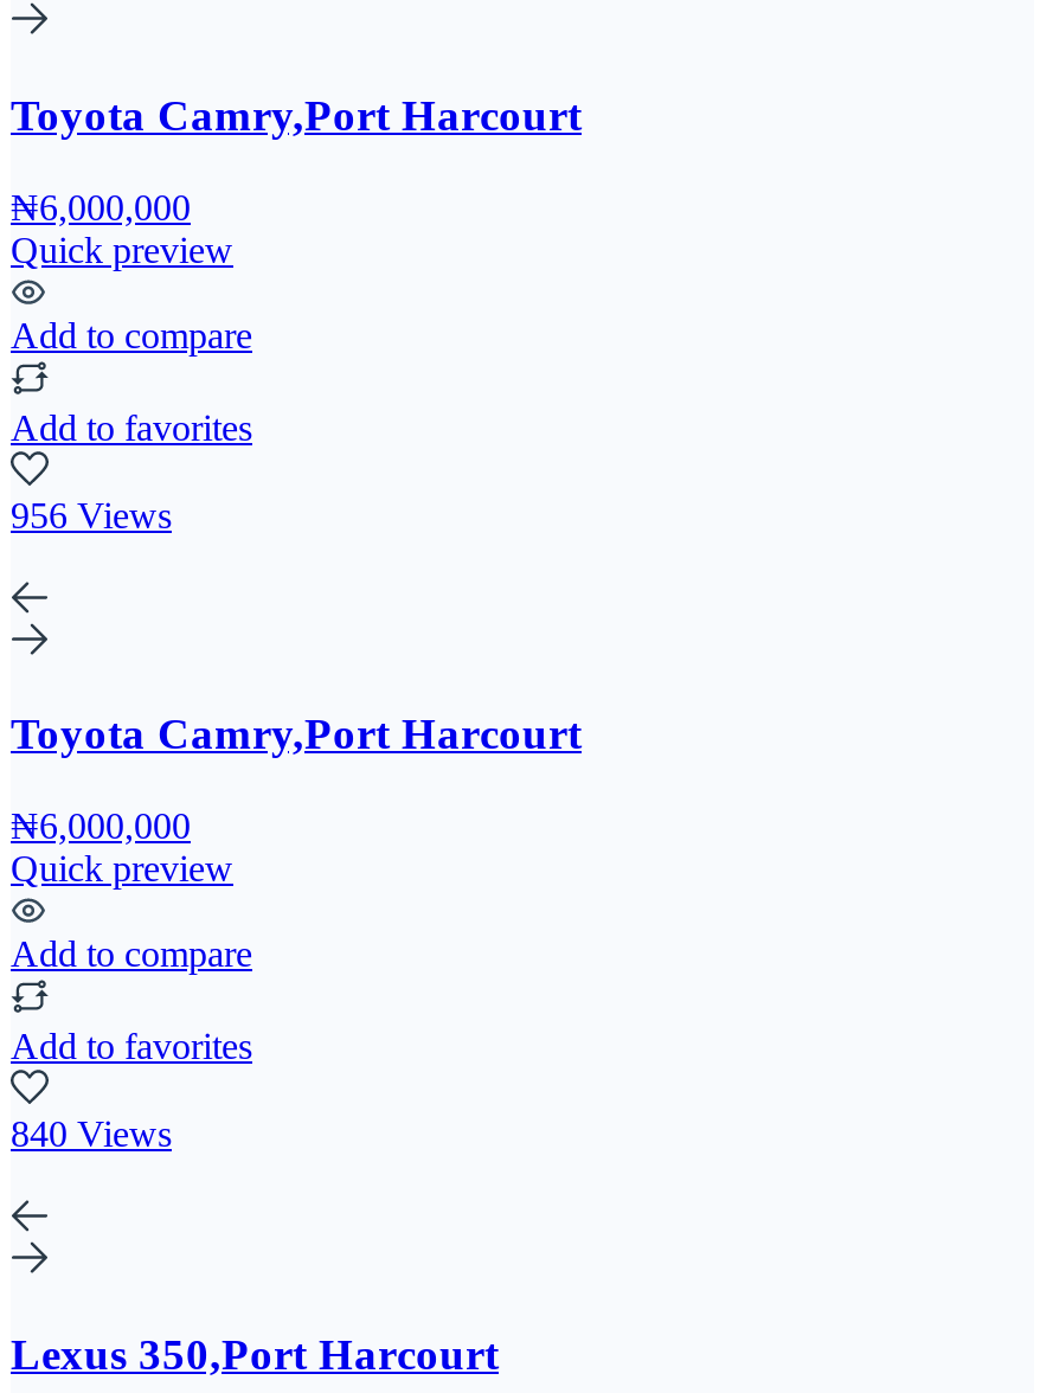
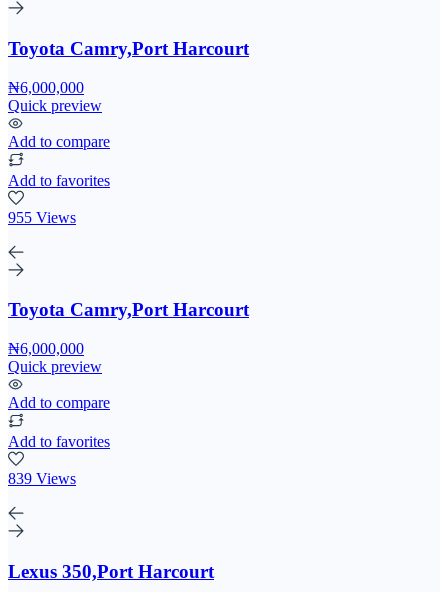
- 956 Views
+ 955 Views

- 840 Views
+ 839 Views
